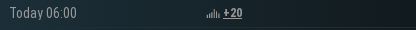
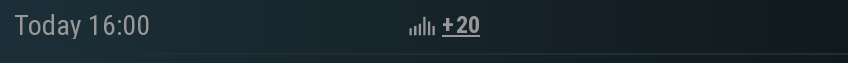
- Today 06:00
+ Today 16:00
